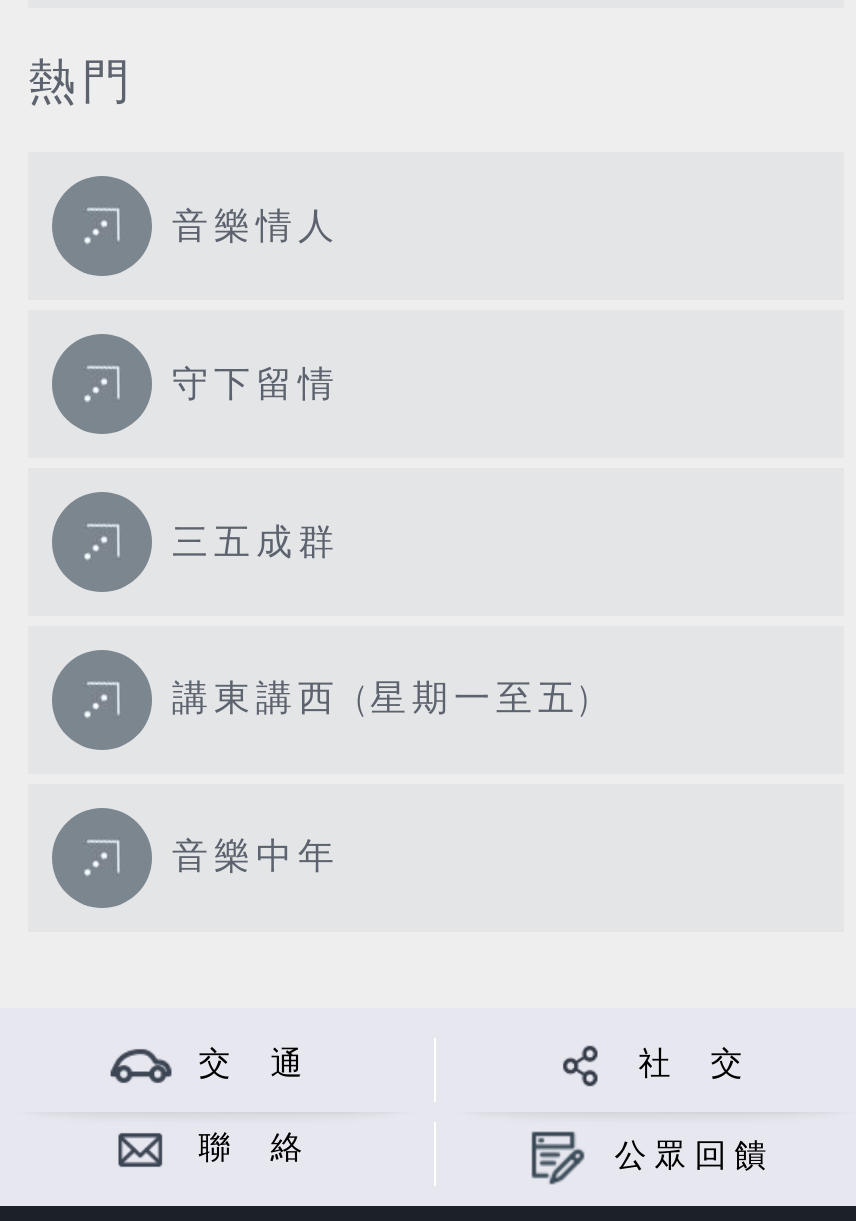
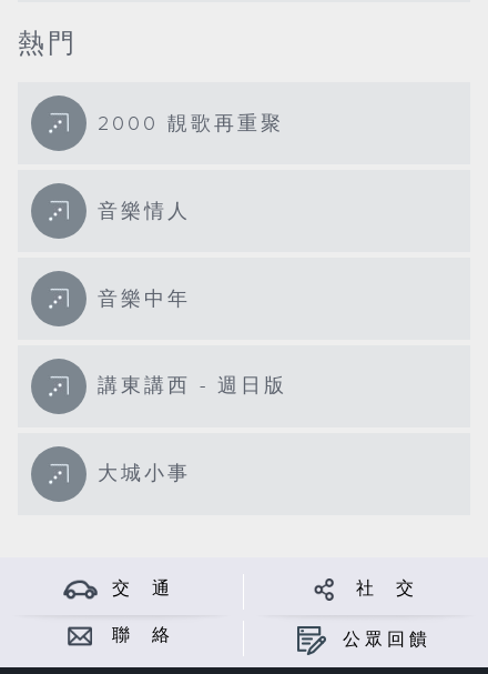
+ 2000 靚歌再重聚

moved down: 音樂情人

- 守下留情

- 三五成群

- 講東講西 (星期一至五)

moved up: 音樂中年

+ 講東講西 - 週日版

+ 大城小事
